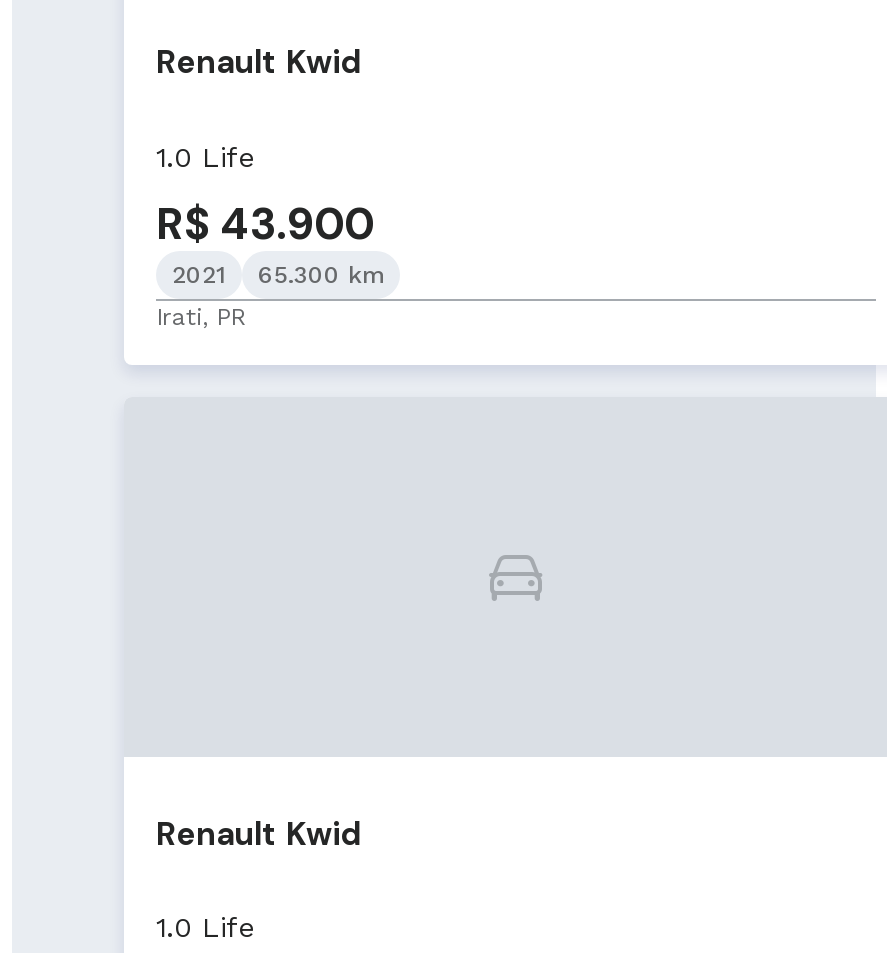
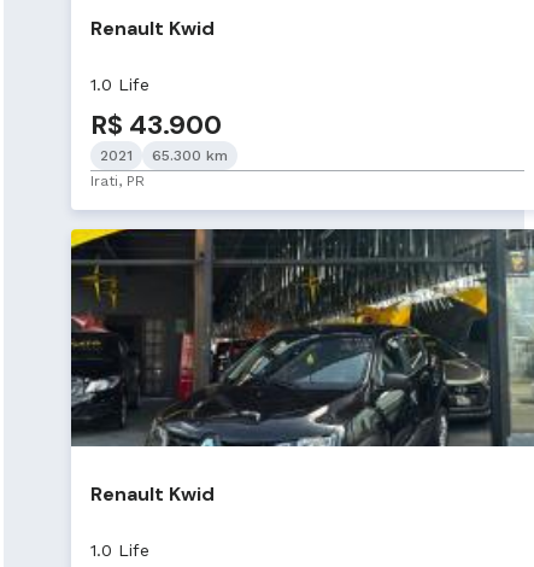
+ [image]
